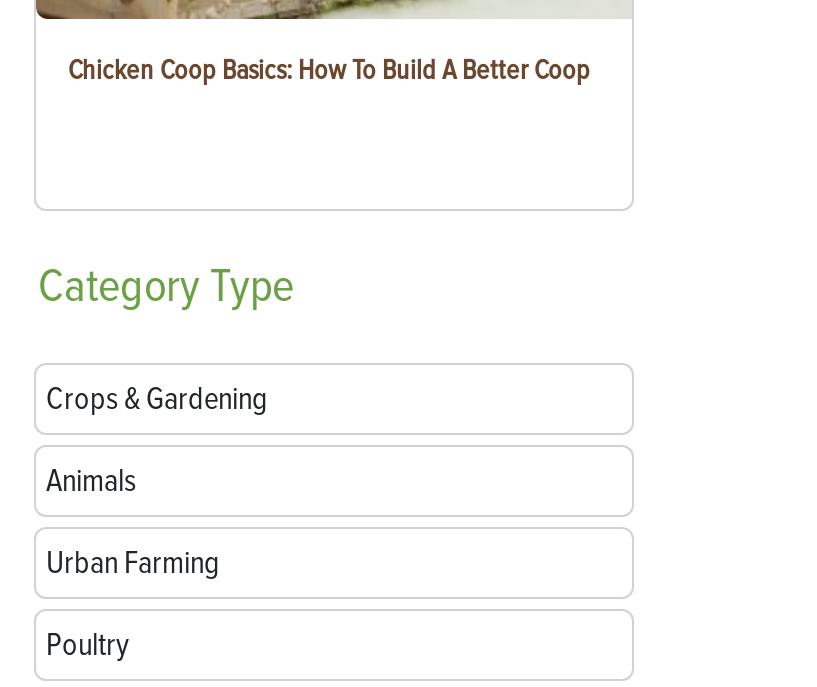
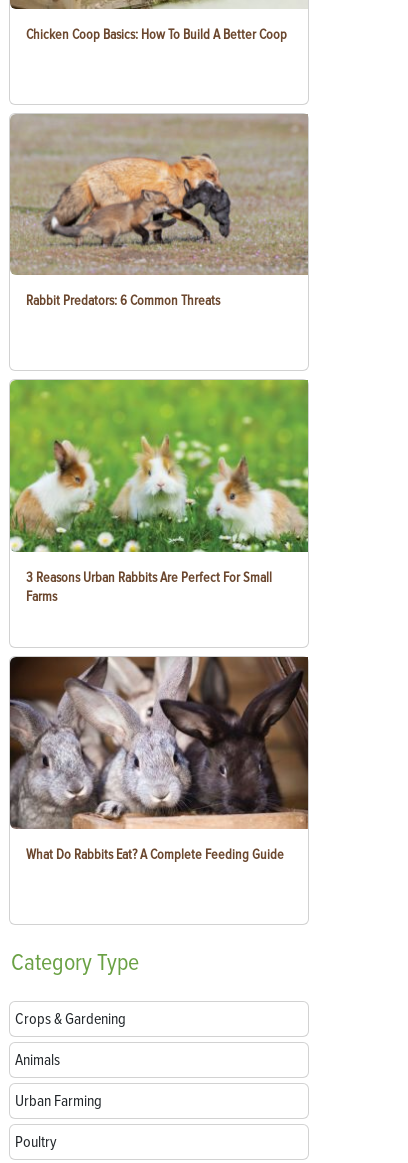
+ [image]
+ 3 Reasons Urban Rabbits Are Perfect For Small
+ Farms

+ [image]
+ What Do Rabbits Eat? A Complete Feeding Guide

+ [image]
+ Rabbit Predators: 6 Common Threats
